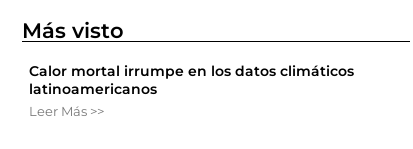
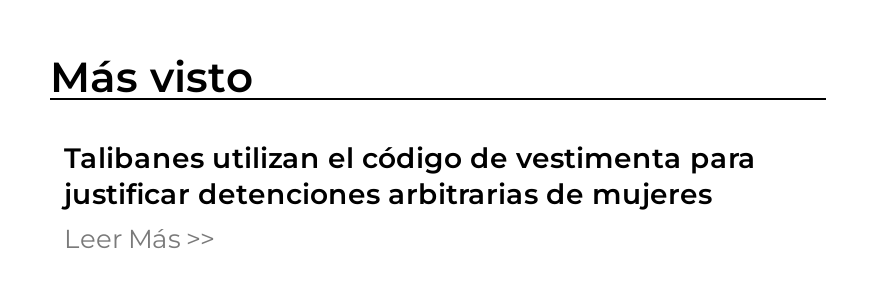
- Calor mortal irrumpe en los datos climáticos
- latinoamericanos
+ Talibanes utilizan el código de vestimenta para
+ justificar detenciones arbitrarias de mujeres
